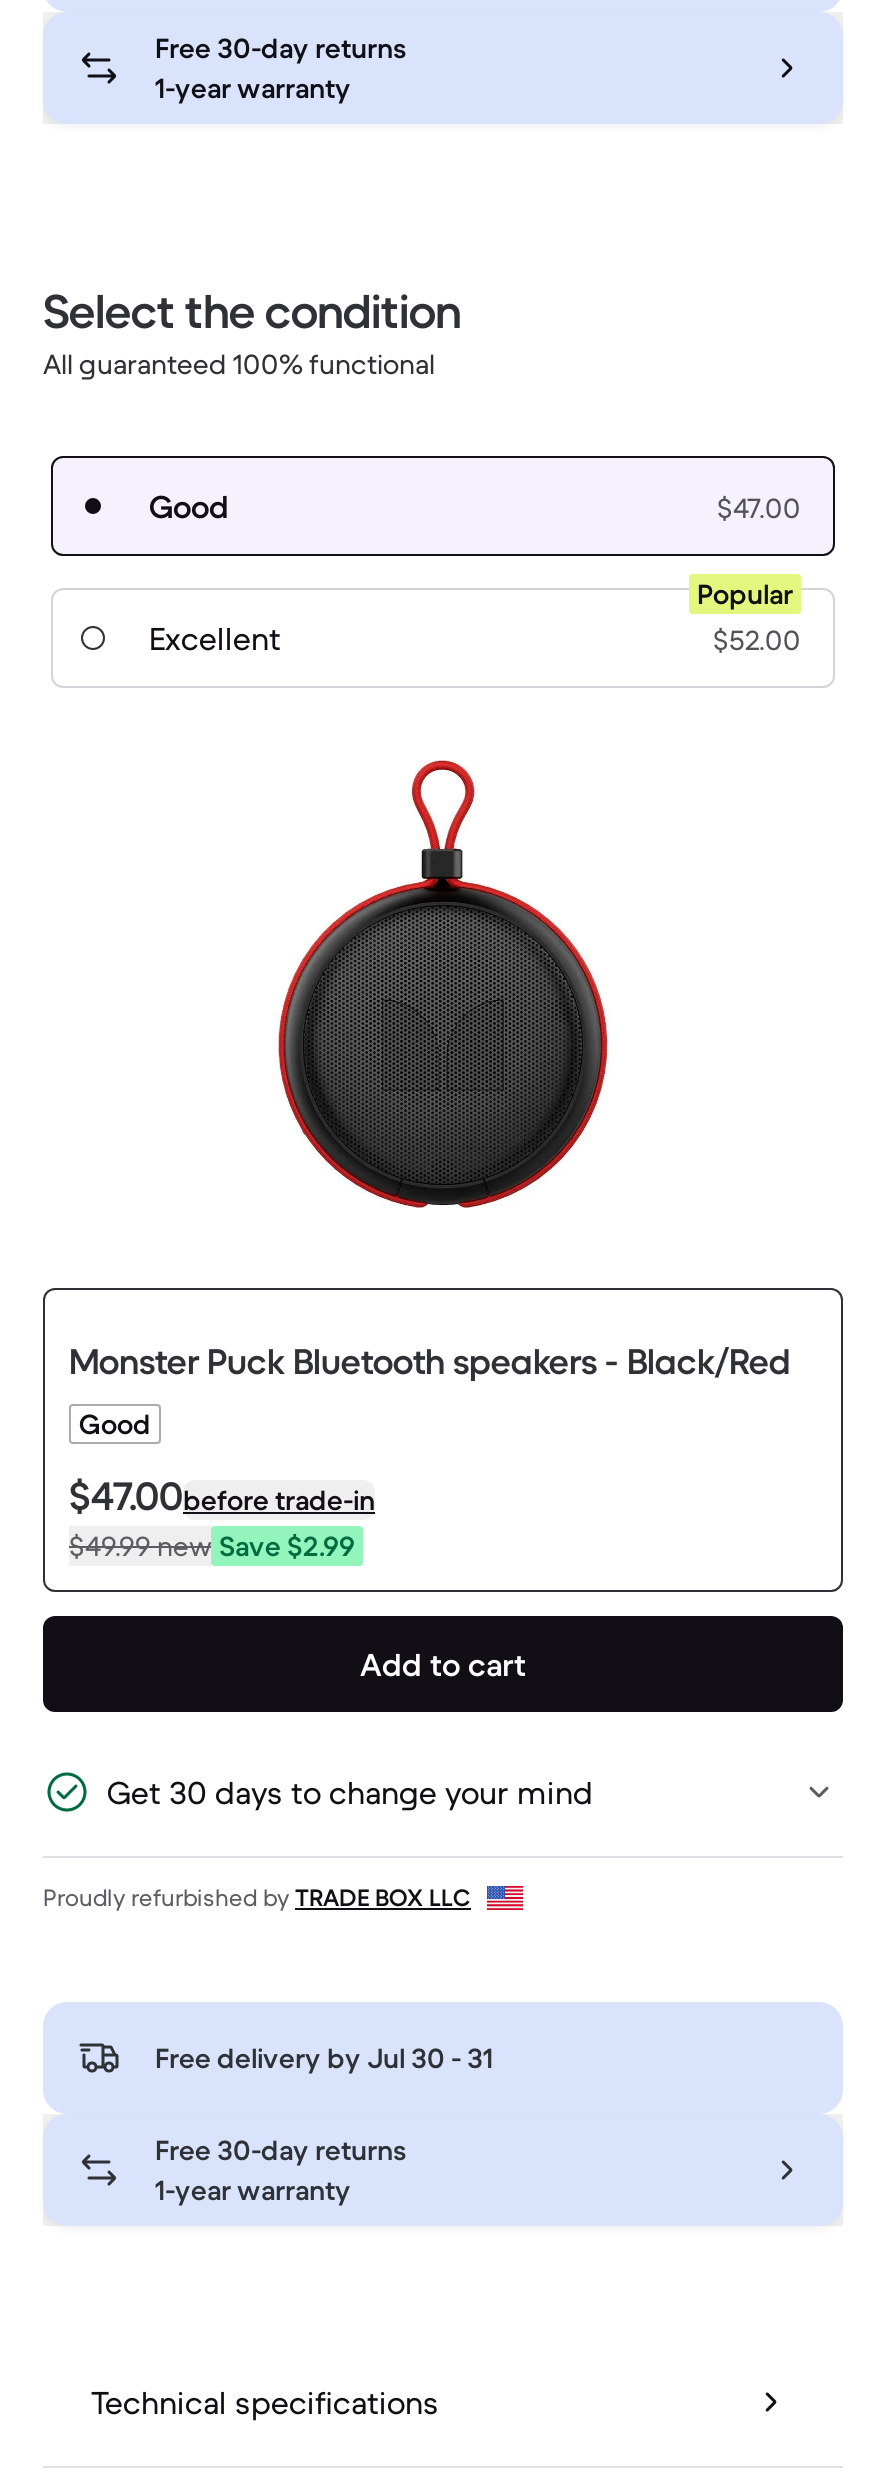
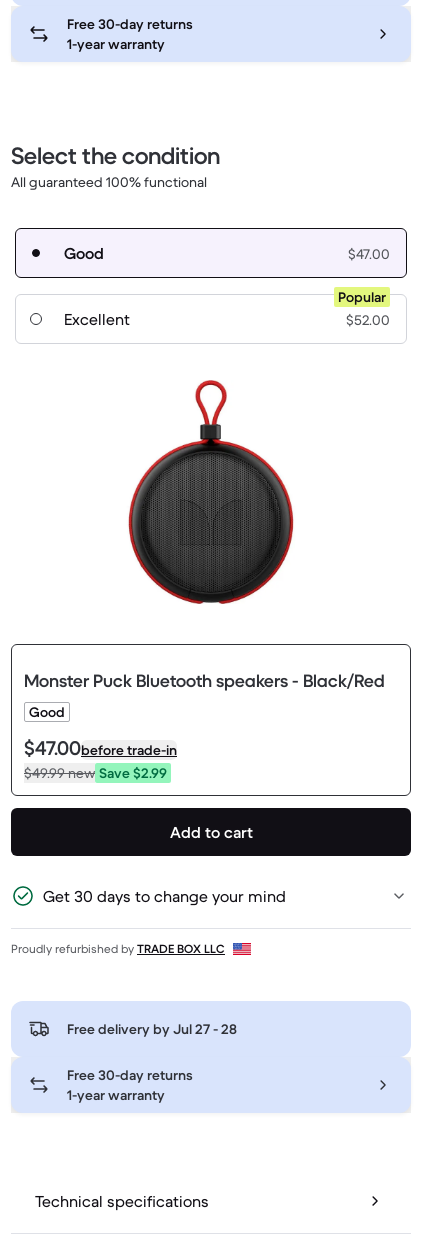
- Free delivery by Jul 30 - 31
+ Free delivery by Jul 27 - 28
